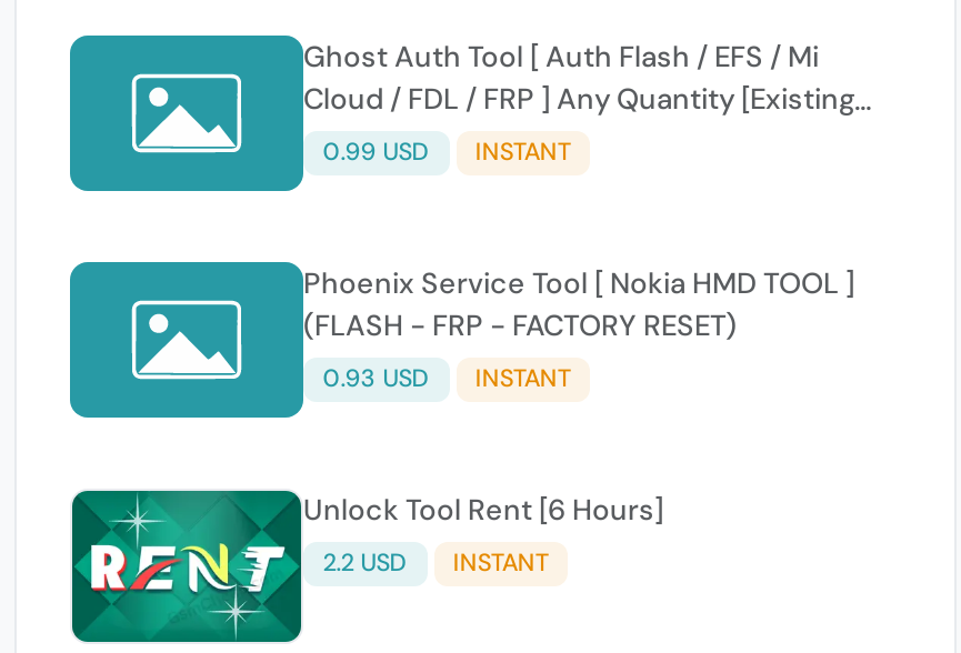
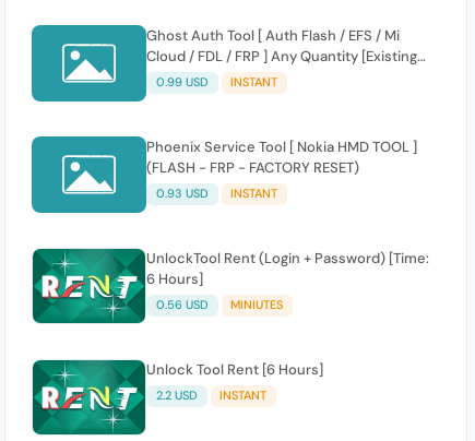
+ UnlockTool Rent (Login + Password) [Time:
+ 6 Hours]
+ 0.56 USD
+ MINIUTES
